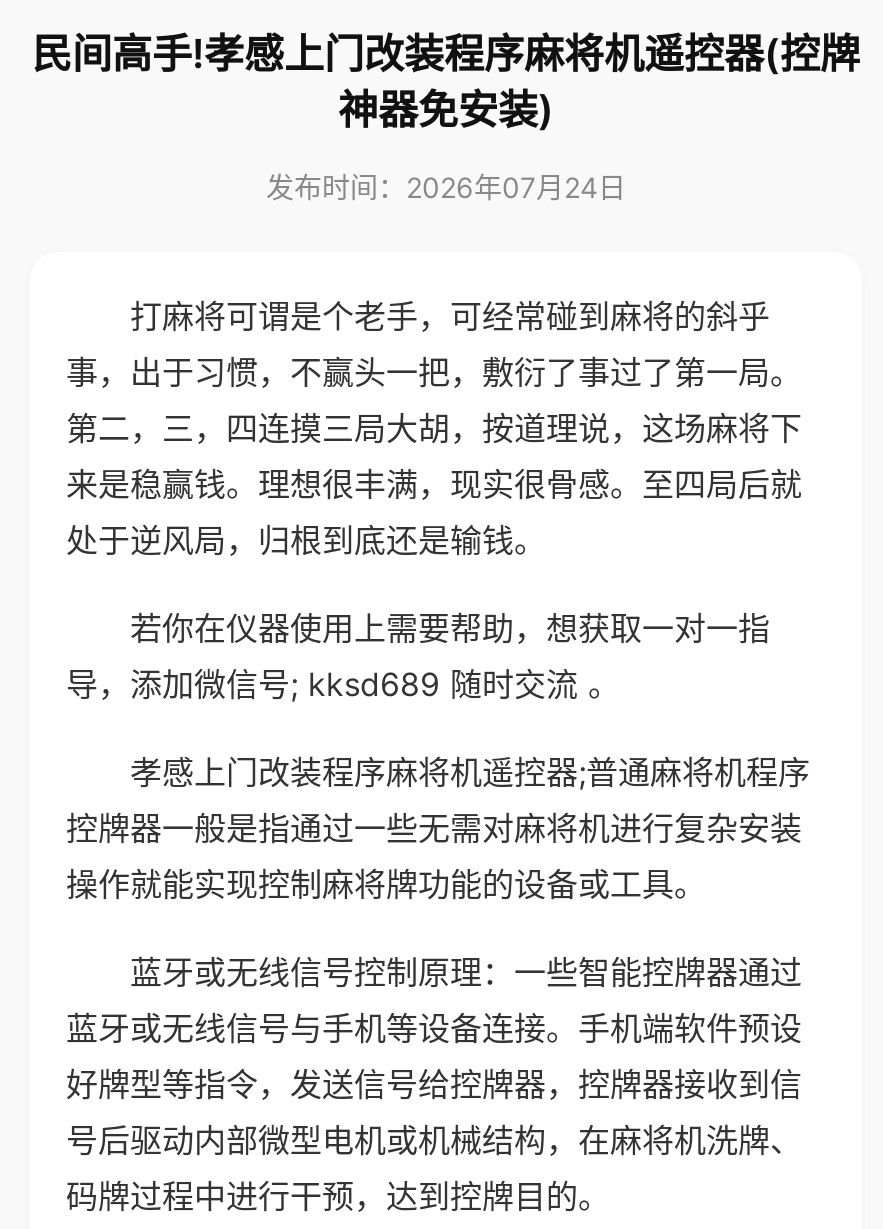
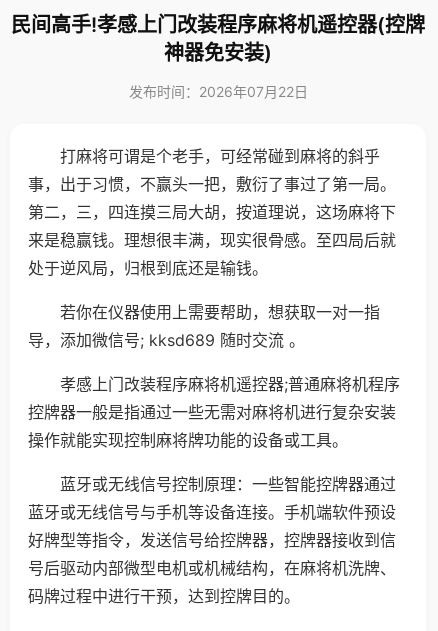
- 发布时间：2026年07月24日
+ 发布时间：2026年07月22日
